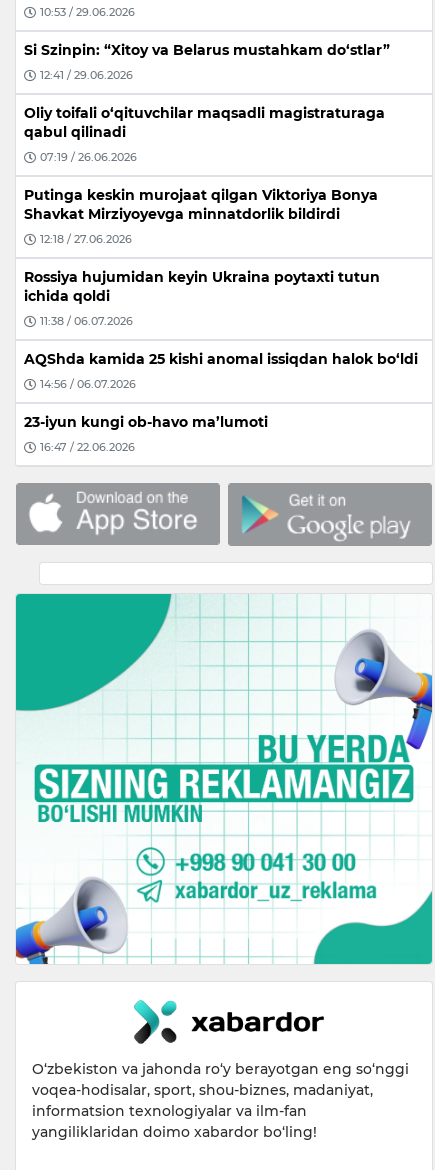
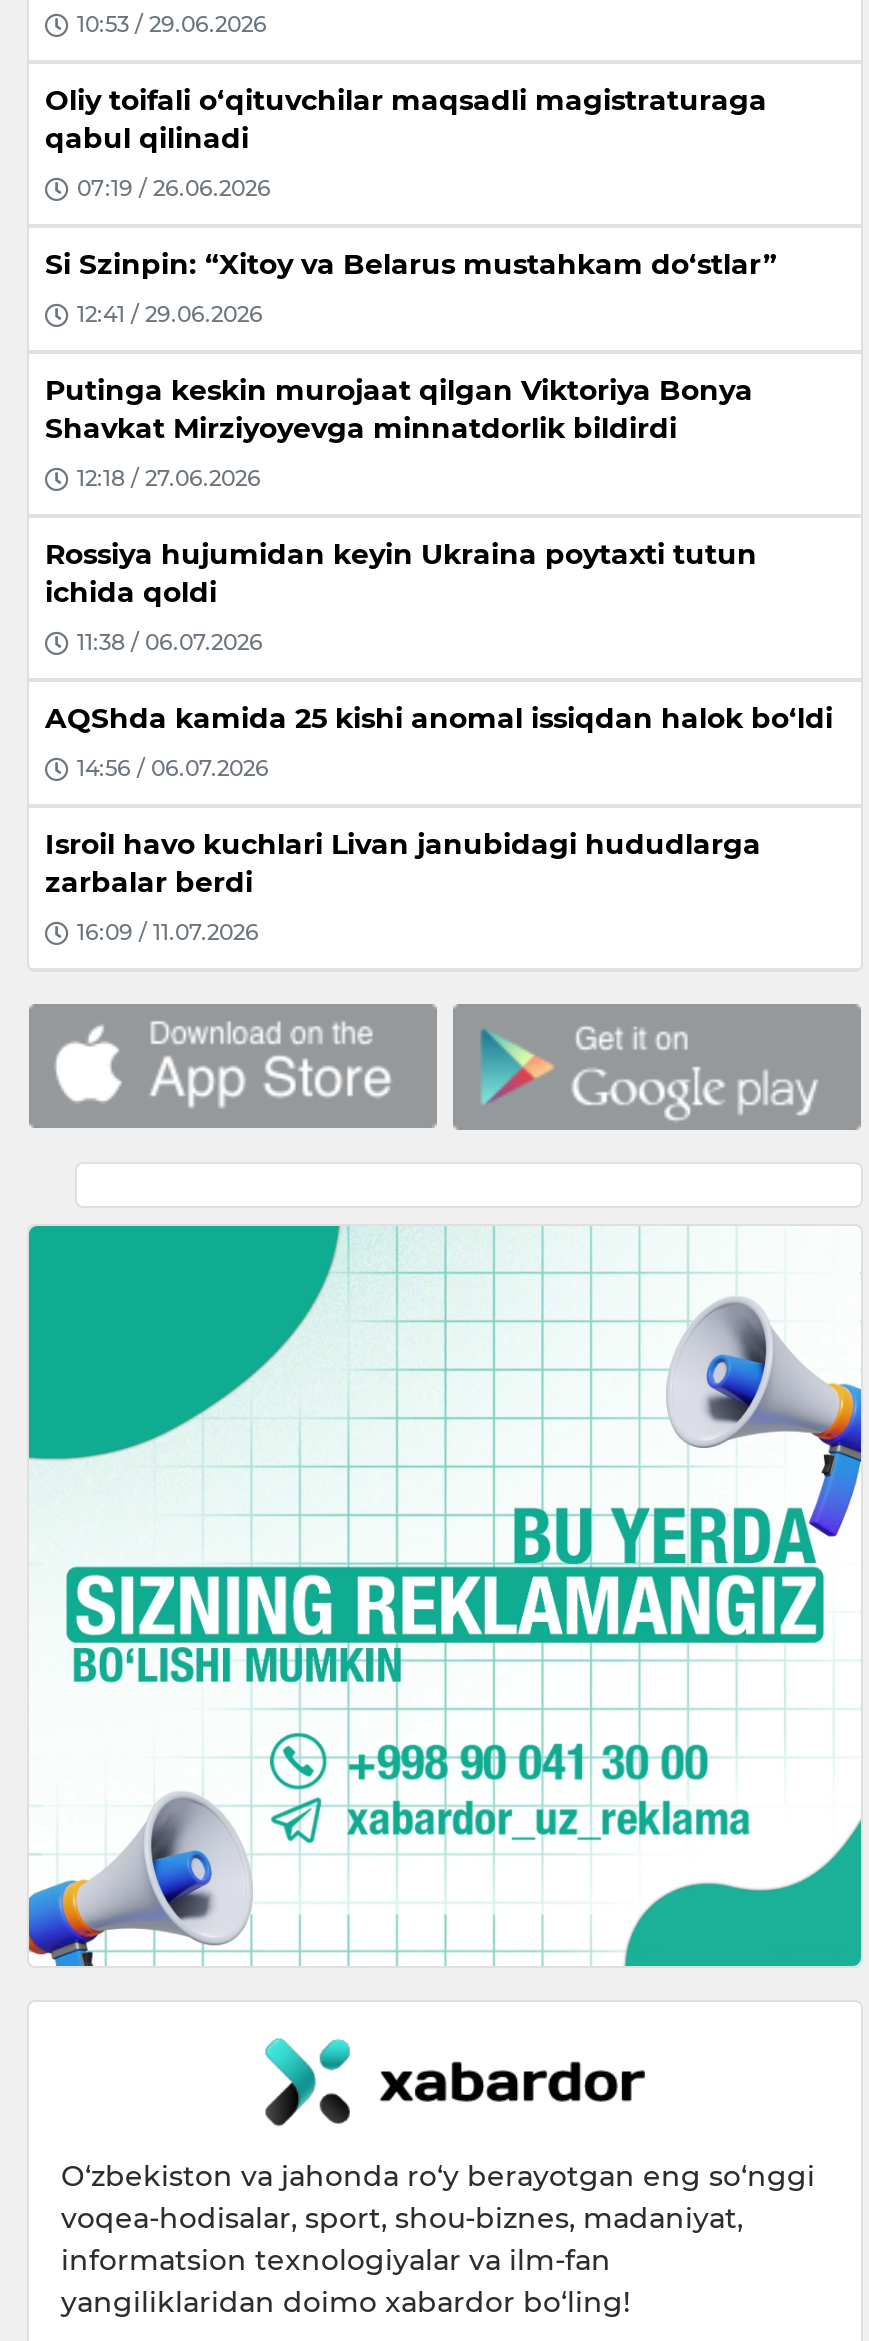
moved down: Si Szinpin: “Xitoy va Belarus mustahkam do‘stlar” | 12:41 / 29.06.2026

moved up: Oliy toifali o‘qituvchilar maqsadli magistraturaga | qabul qilinadi | 07:19 / 26.06.2026

- 23-iyun kungi ob-havo ma’lumoti
+ Isroil havo kuchlari Livan janubidagi hududlarga
+ zarbalar berdi

- 16:47 / 22.06.2026
+ 16:09 / 11.07.2026
